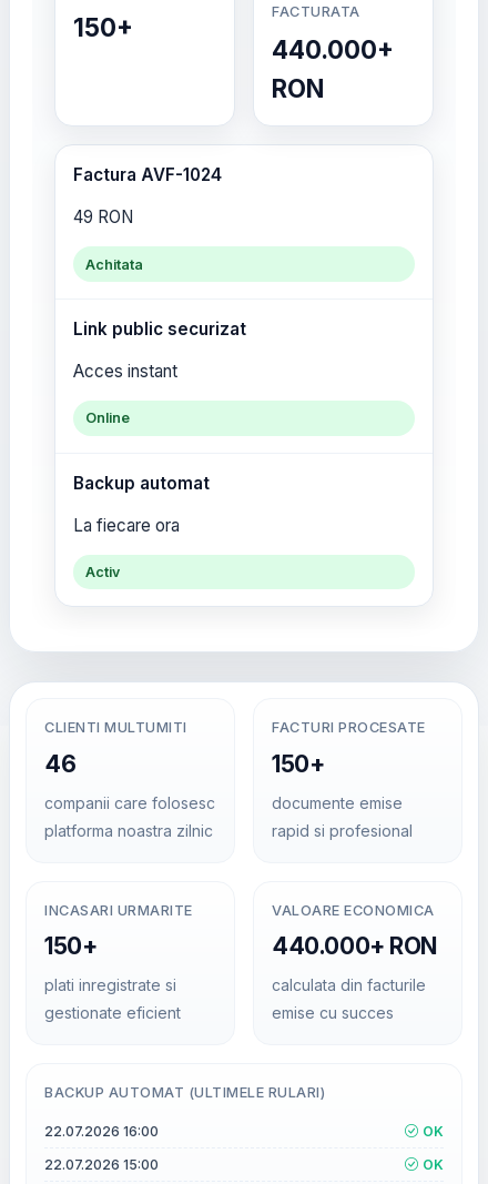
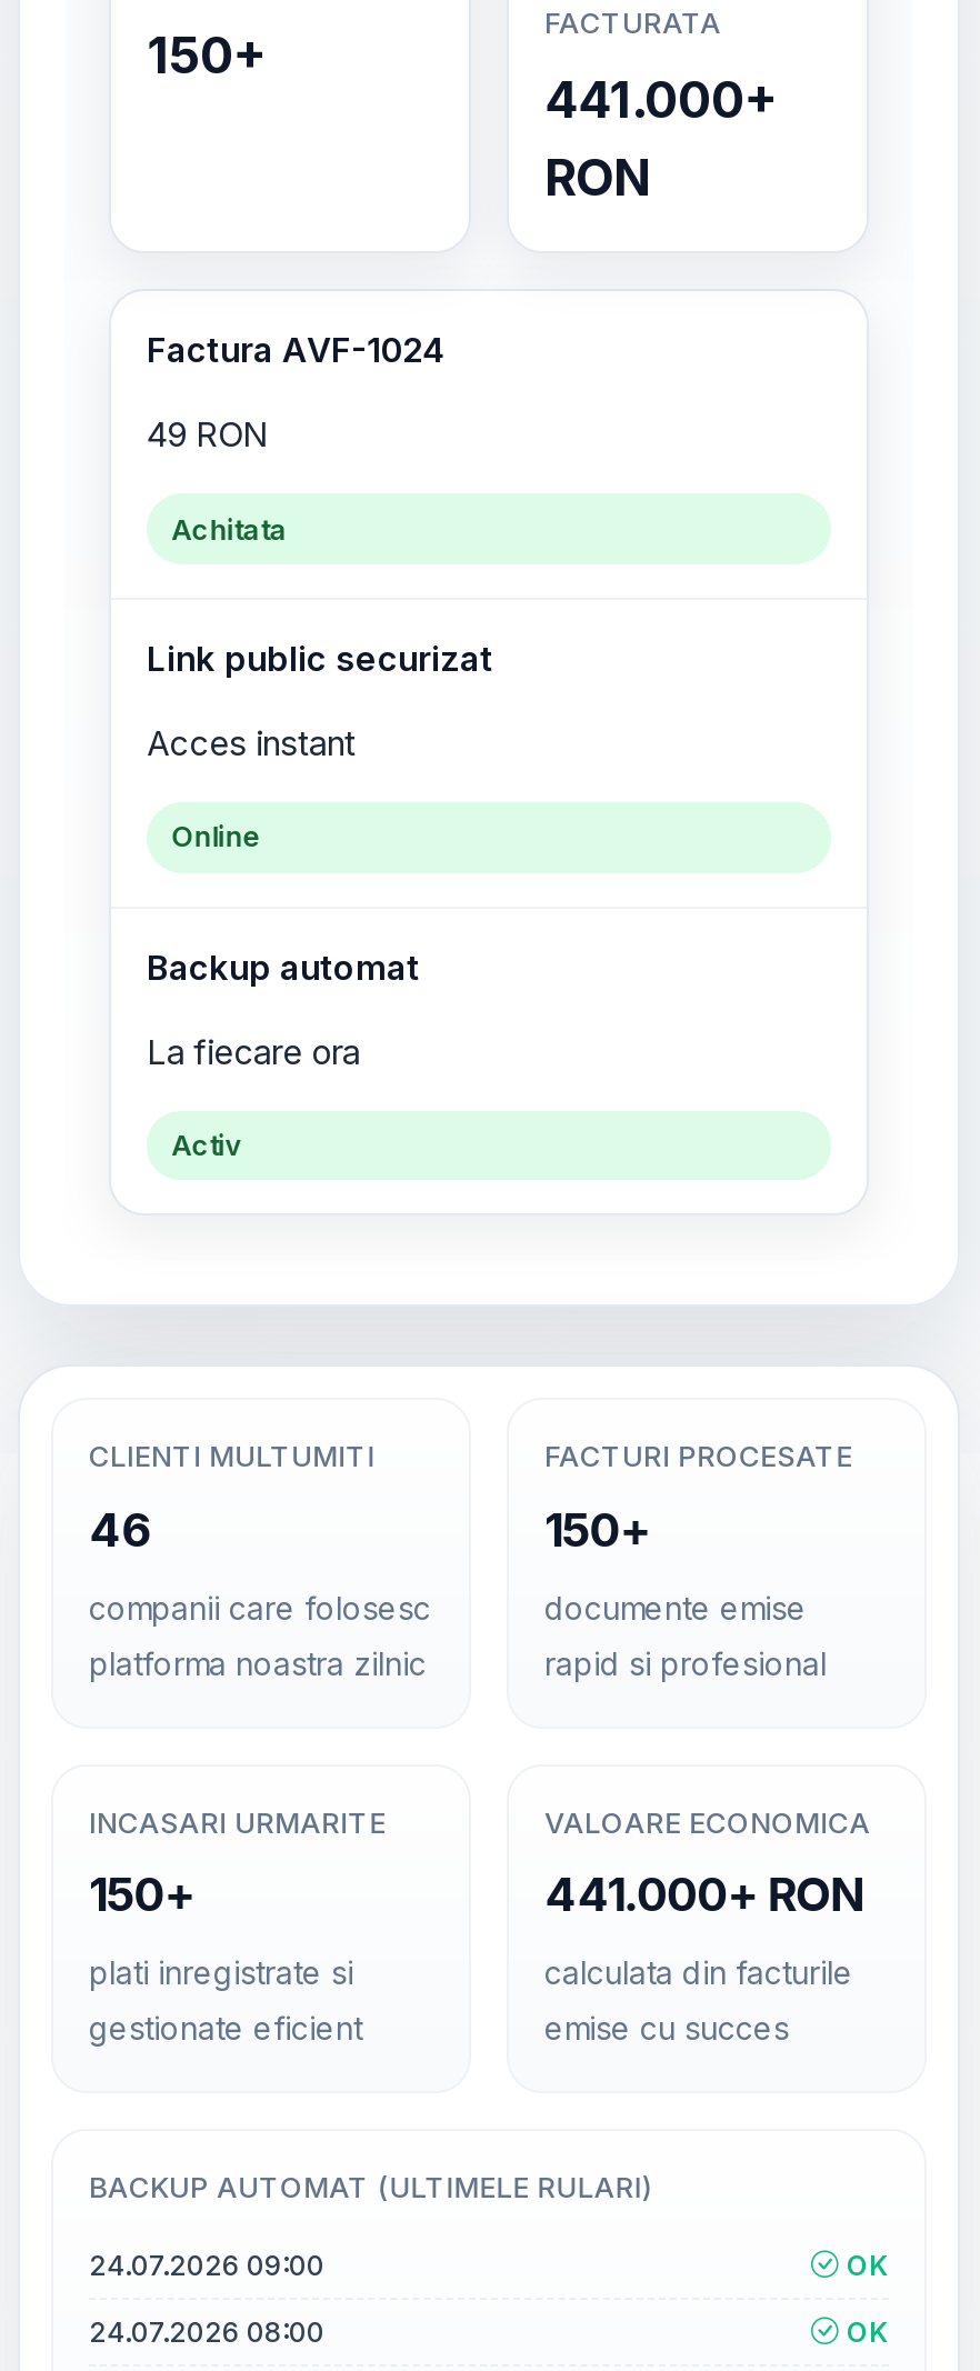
- 440.000+
+ 441.000+

- 440.000+ RON
+ 441.000+ RON

- 22.07.2026 16:00
+ 24.07.2026 09:00

- 22.07.2026 15:00
+ 24.07.2026 08:00
